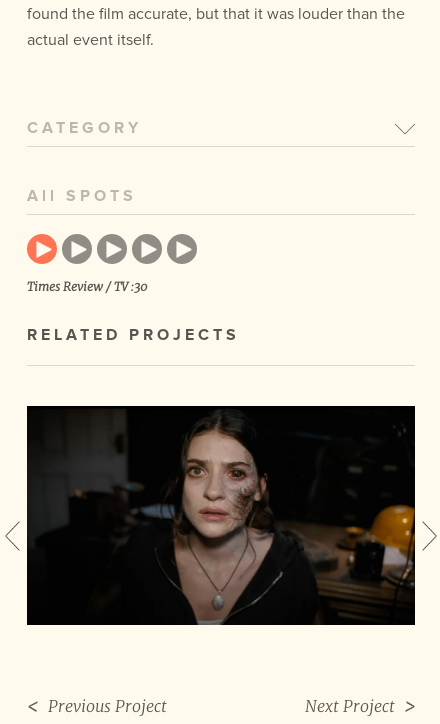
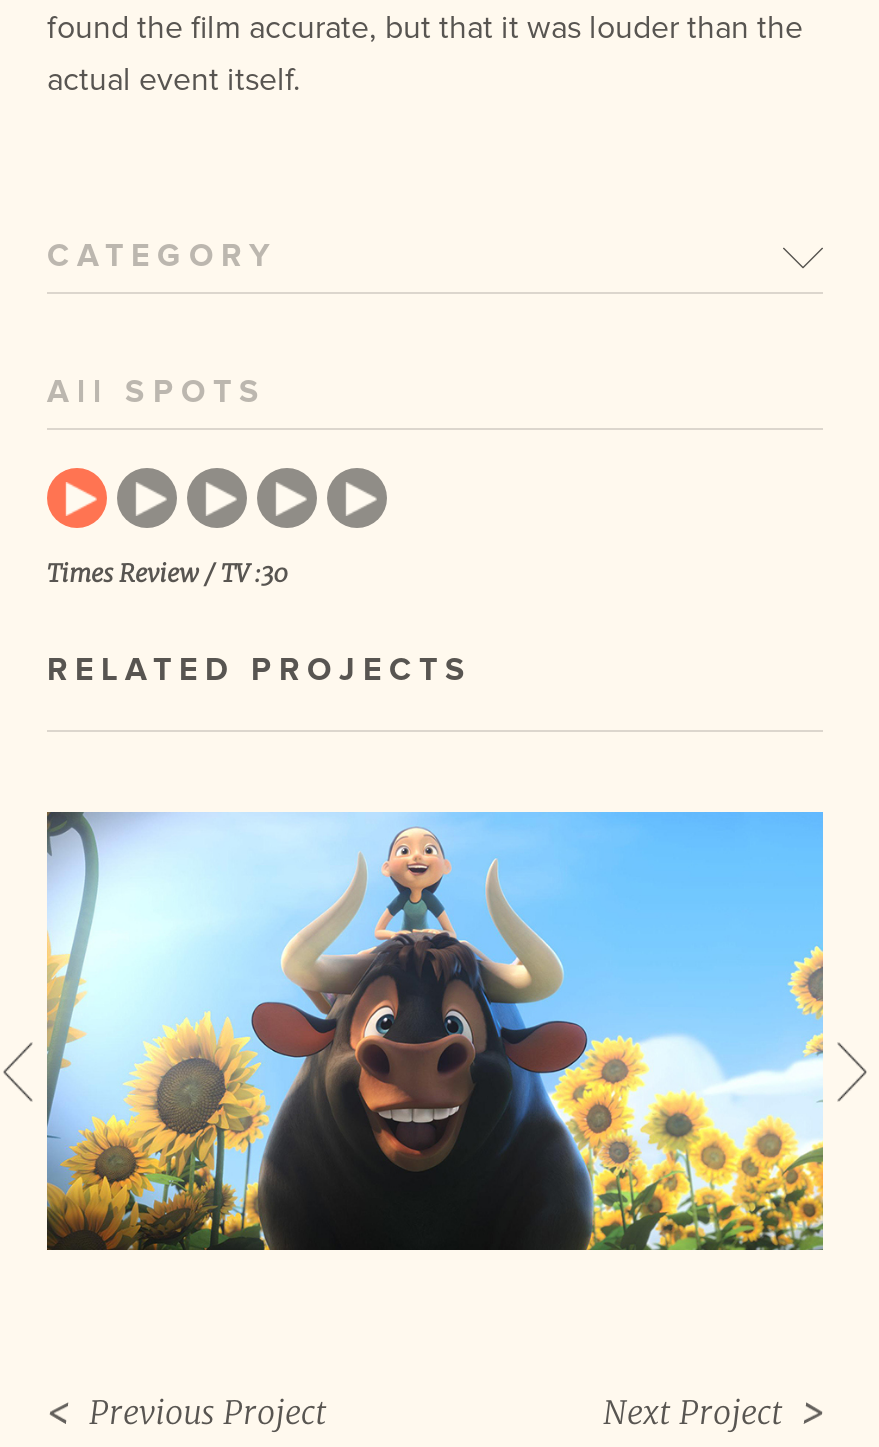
- [image]
+ [image]
